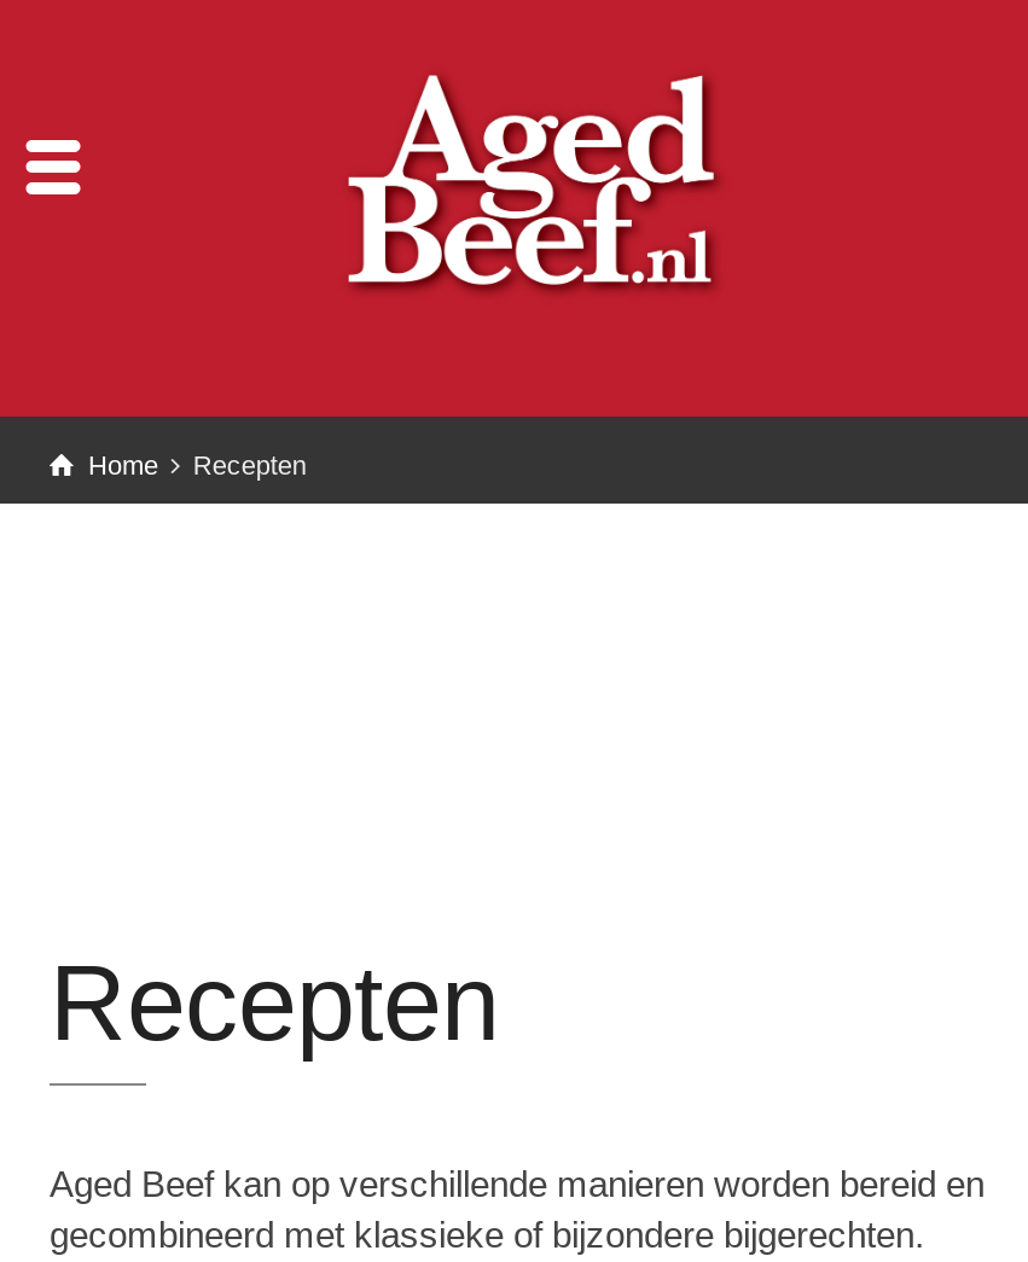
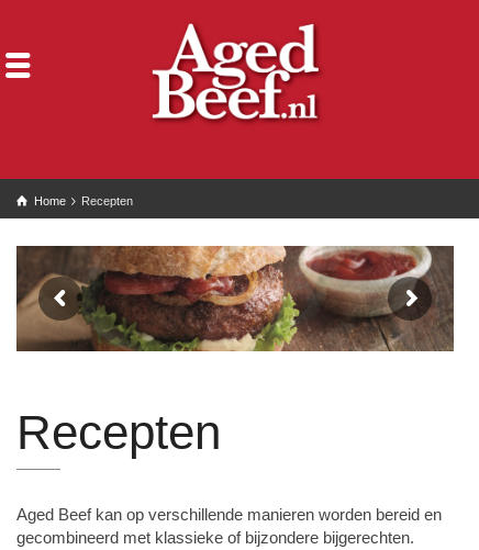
+ [image]
